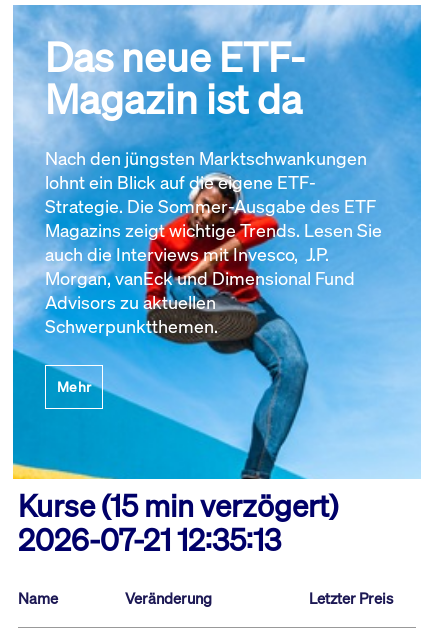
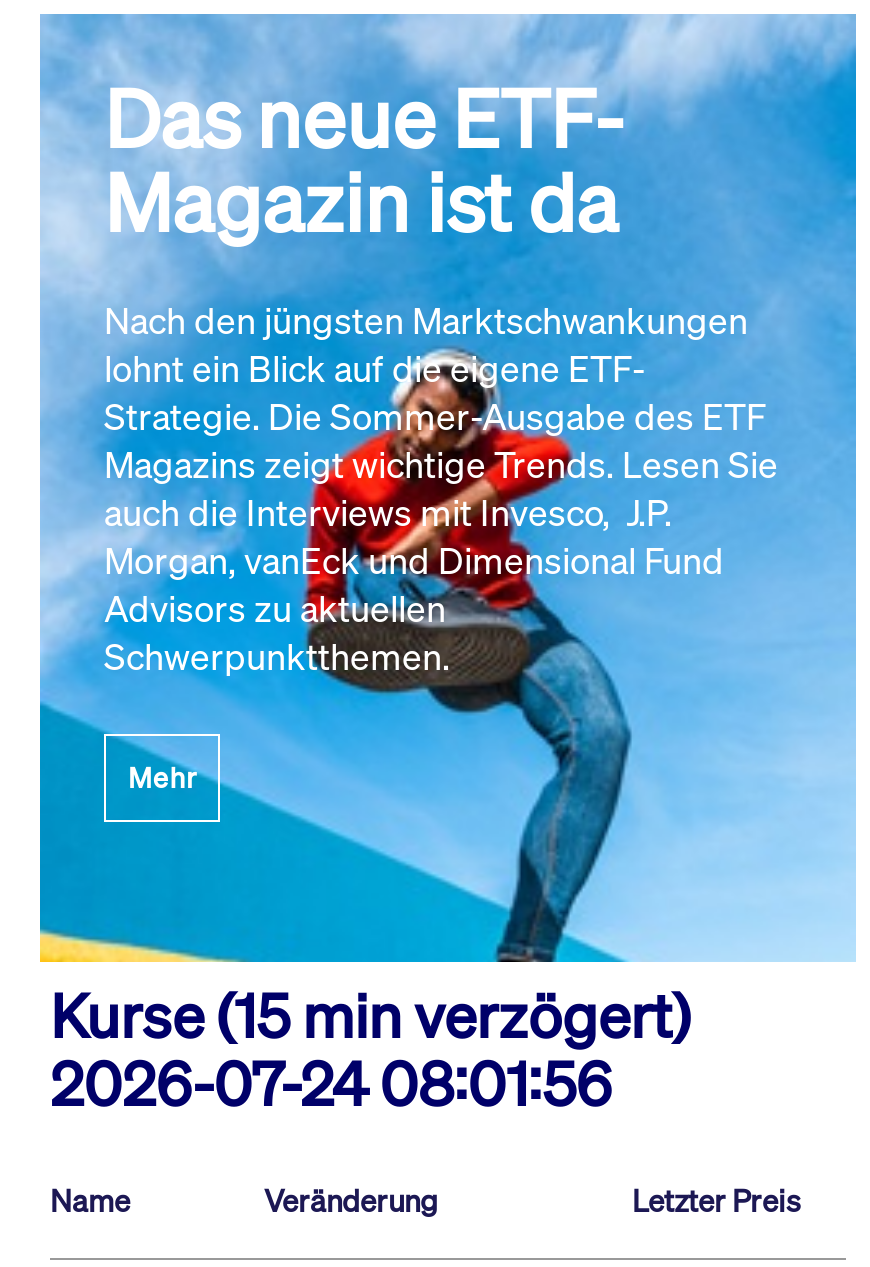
- 2026-07-21 12:35:13
+ 2026-07-24 08:01:56
